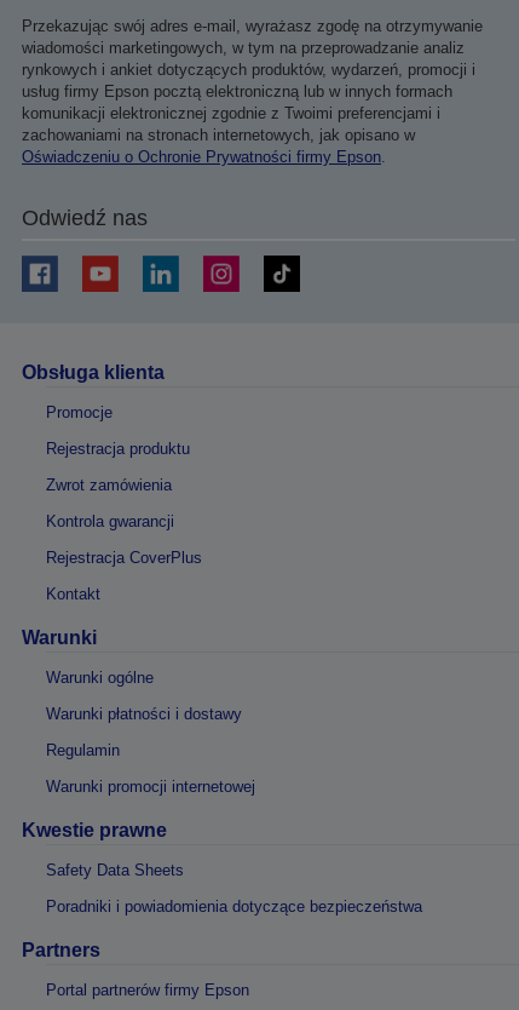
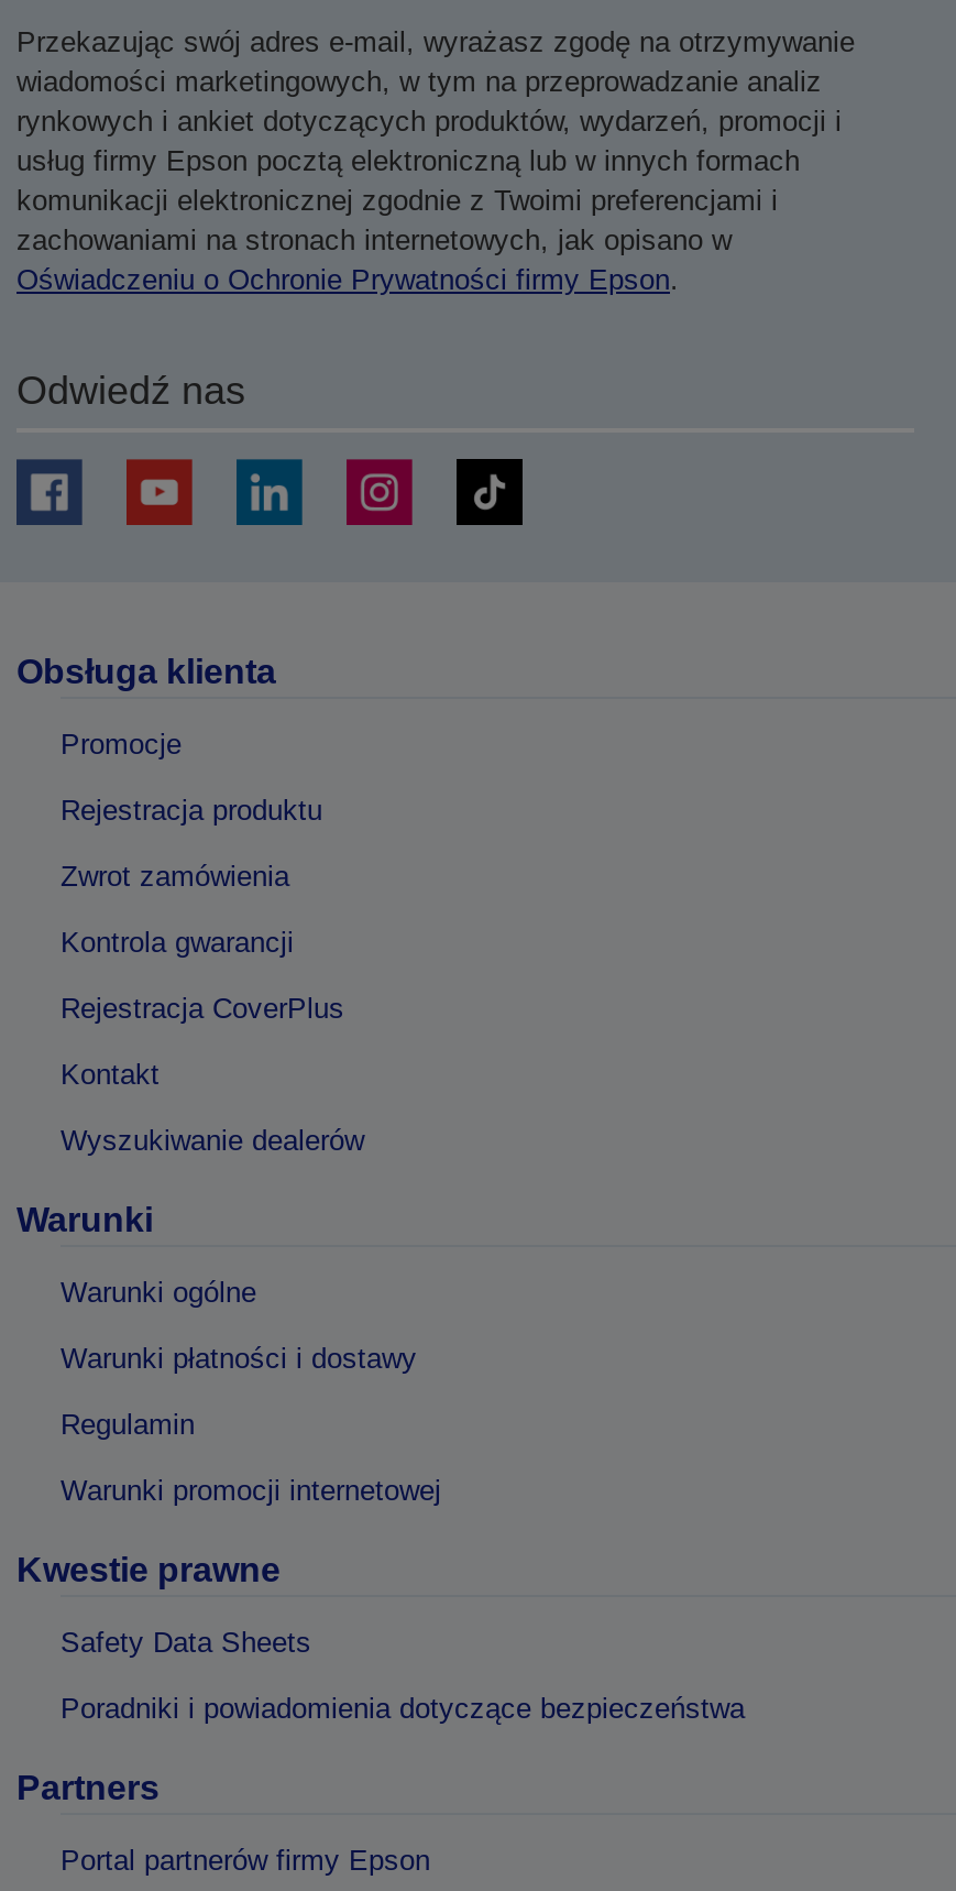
+ Wyszukiwanie dealerów
